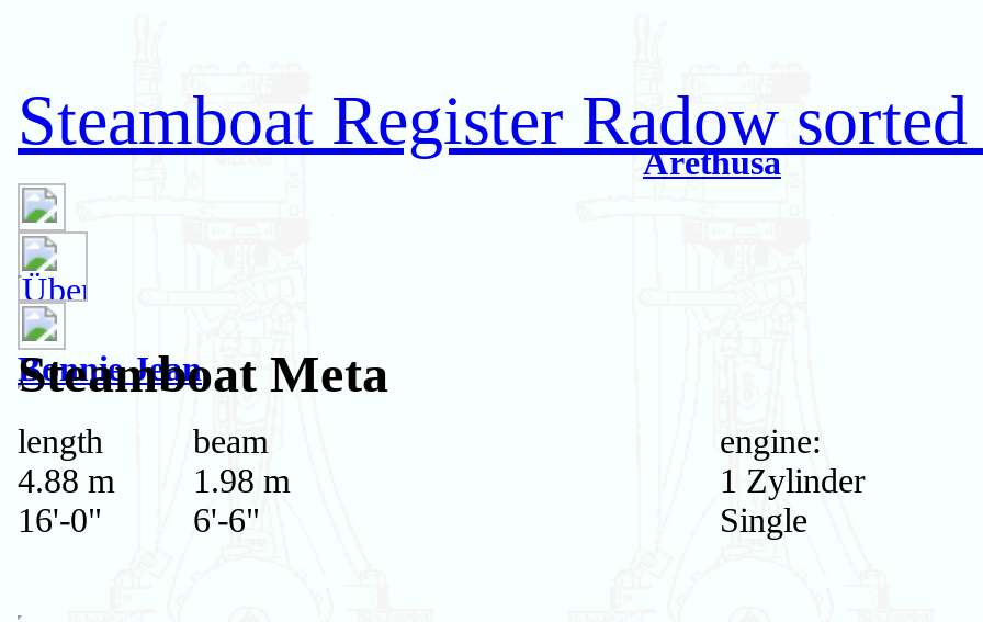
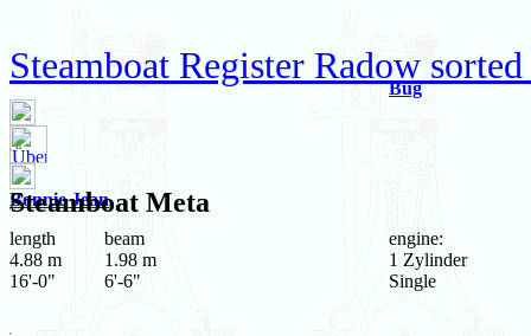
- Arethusa
+ Bug
